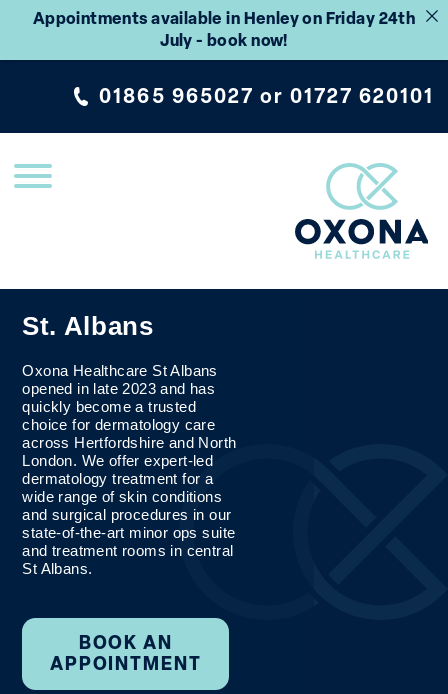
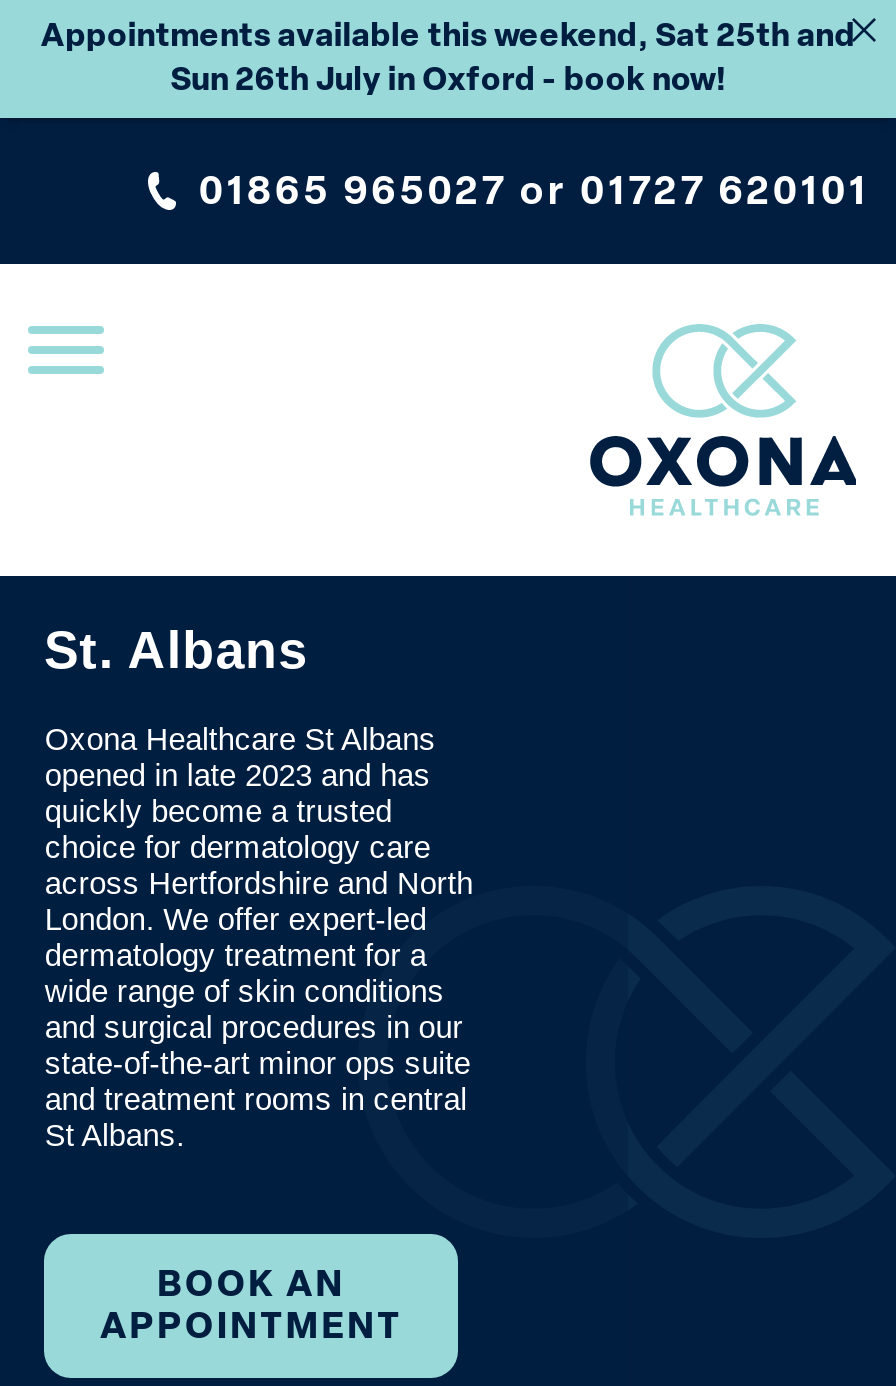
- Appointments available in Henley on Friday 24th
- July - book now!
+ Appointments available this weekend, Sat 25th and
+ Sun 26th July in Oxford - book now!
